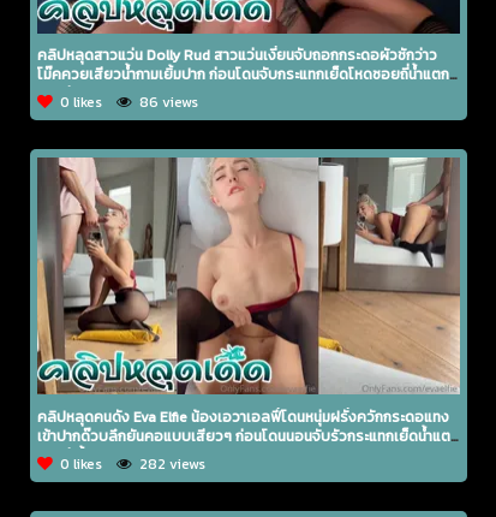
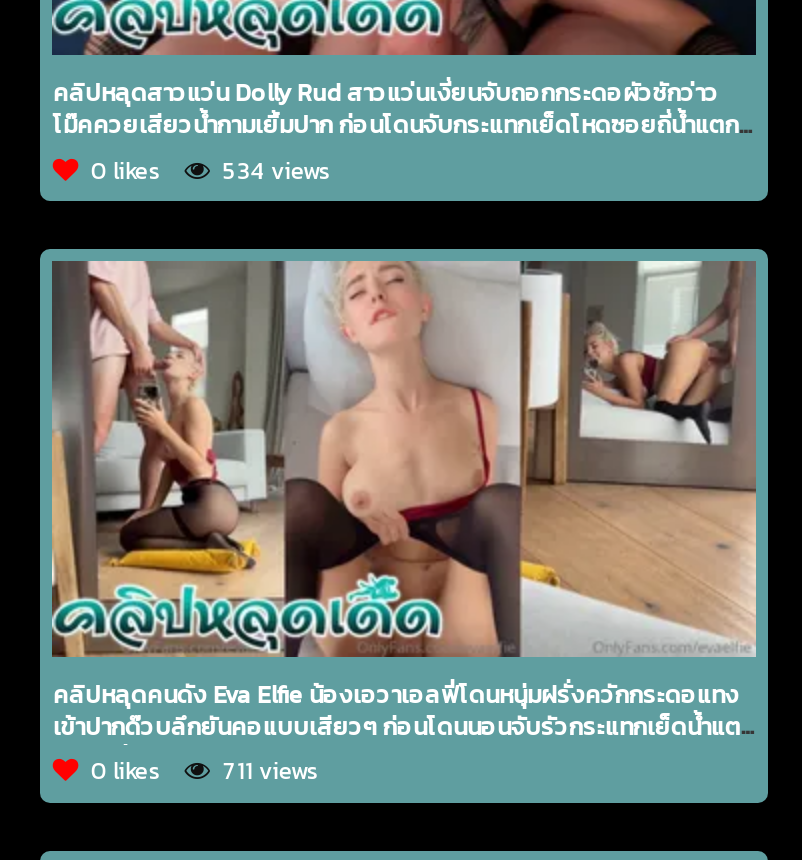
- 86 views
+ 534 views

- 282 views
+ 711 views
